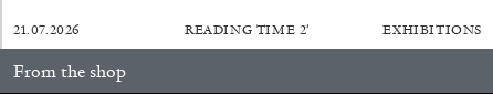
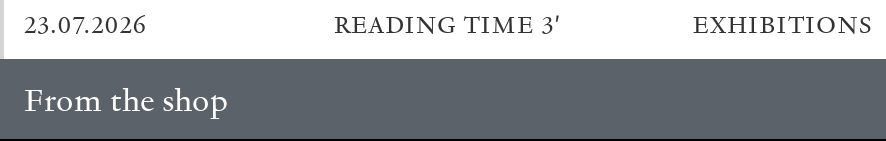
- 21.07.2026
- READING TIME 2′
+ 23.07.2026
+ READING TIME 3′
